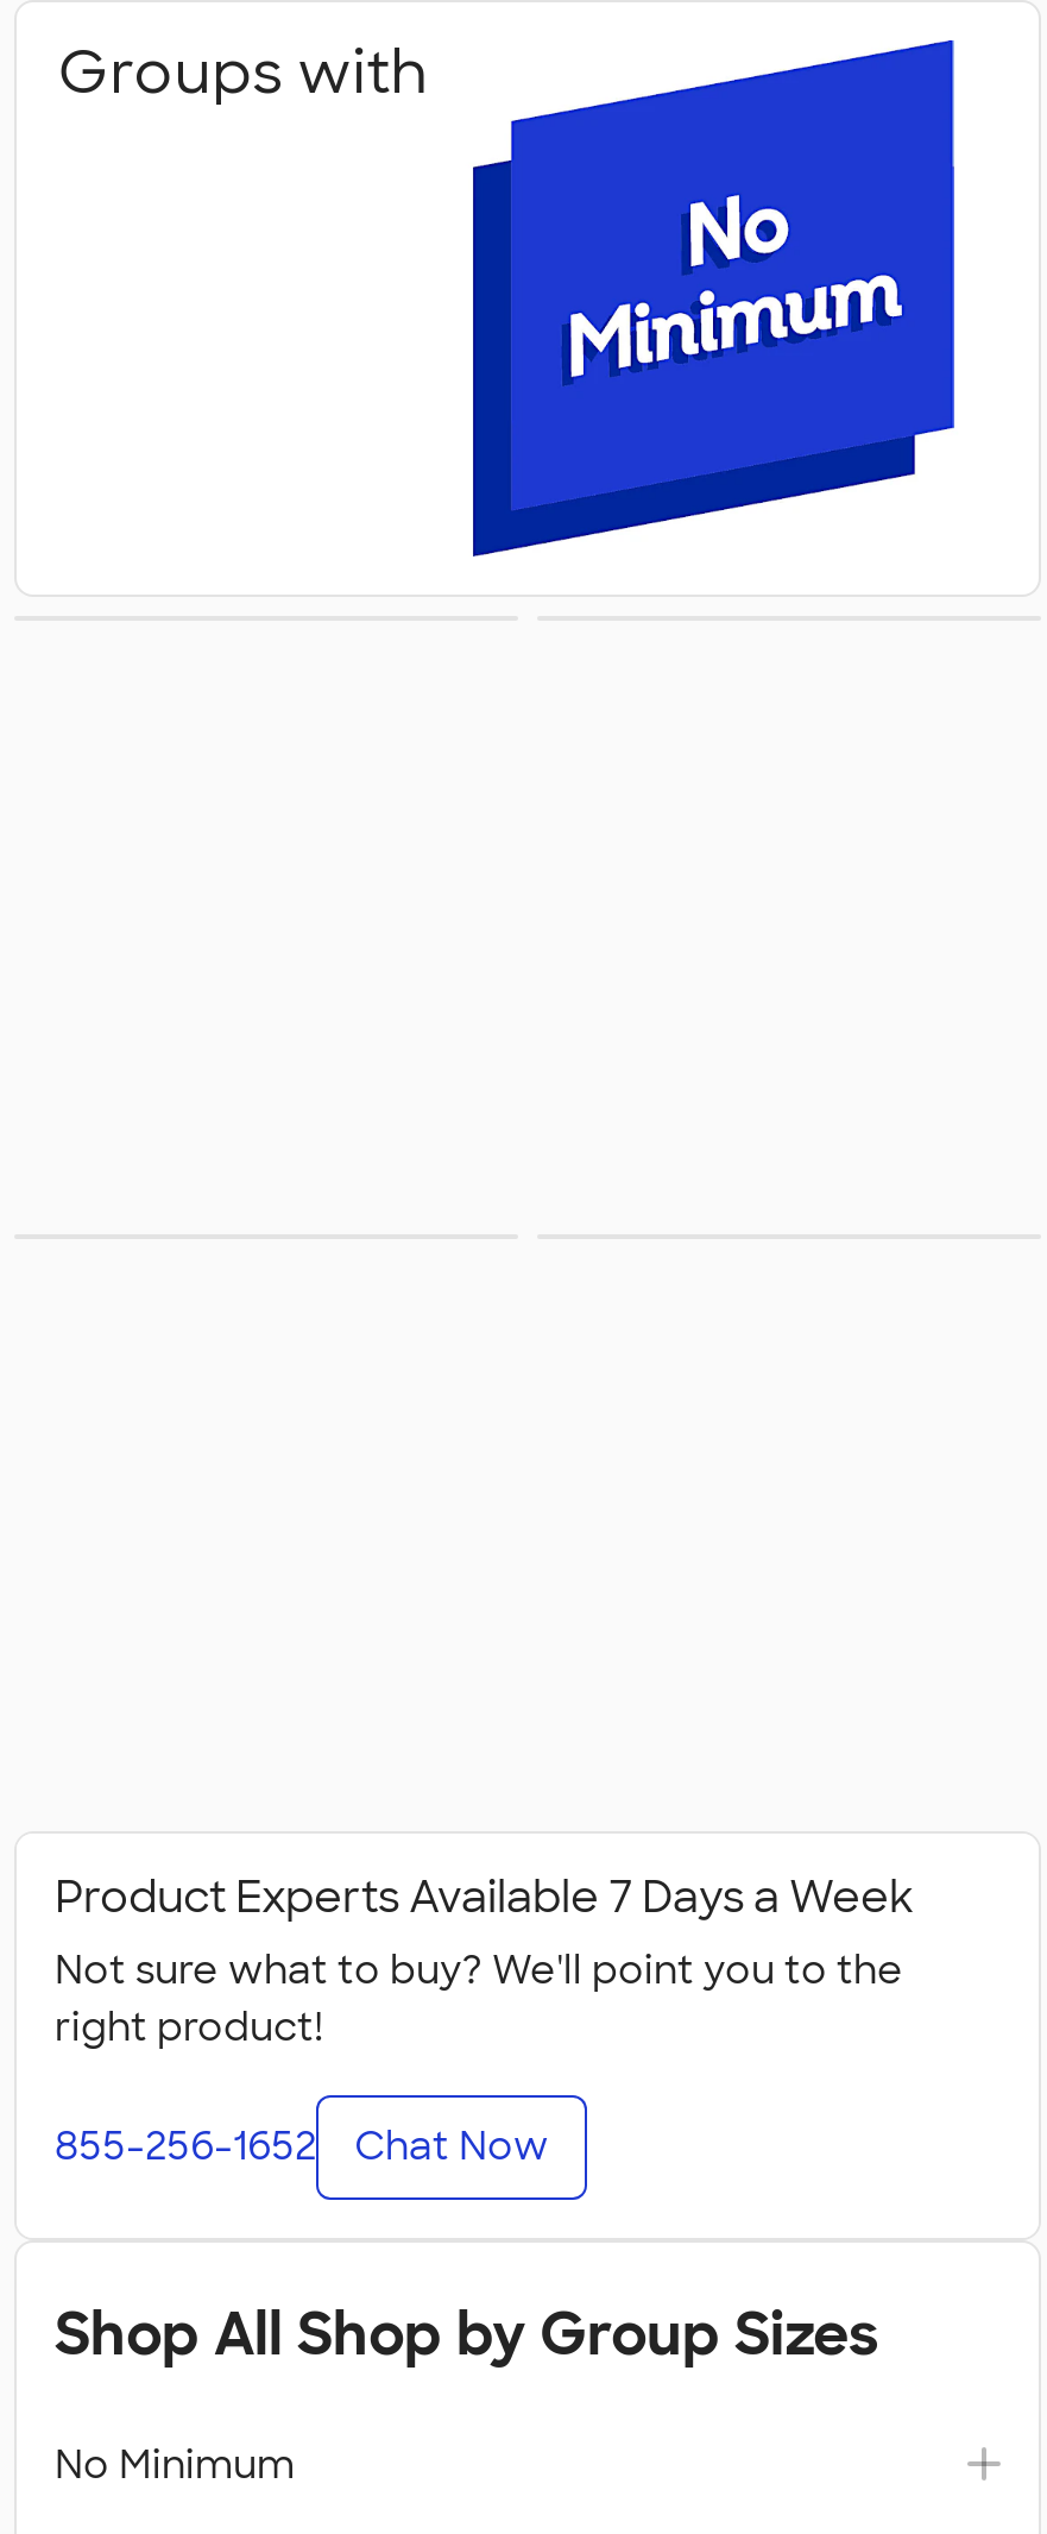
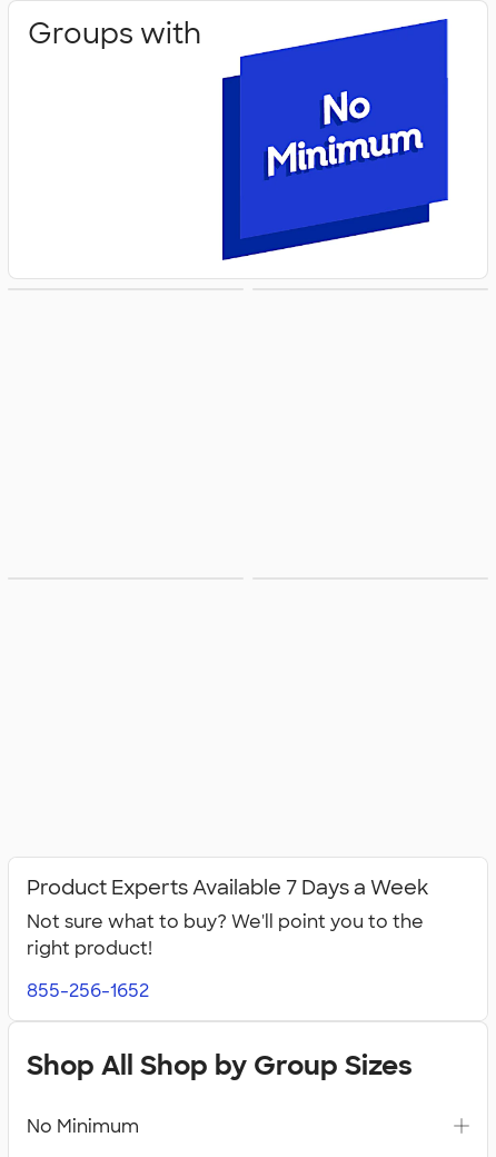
- Chat Now
